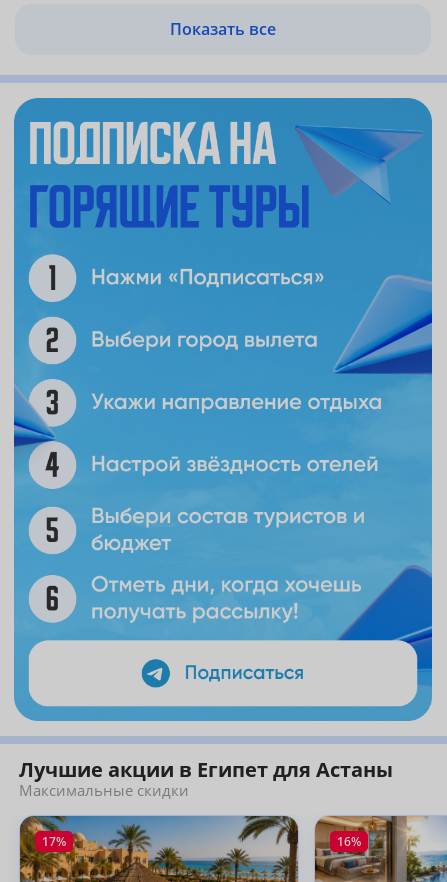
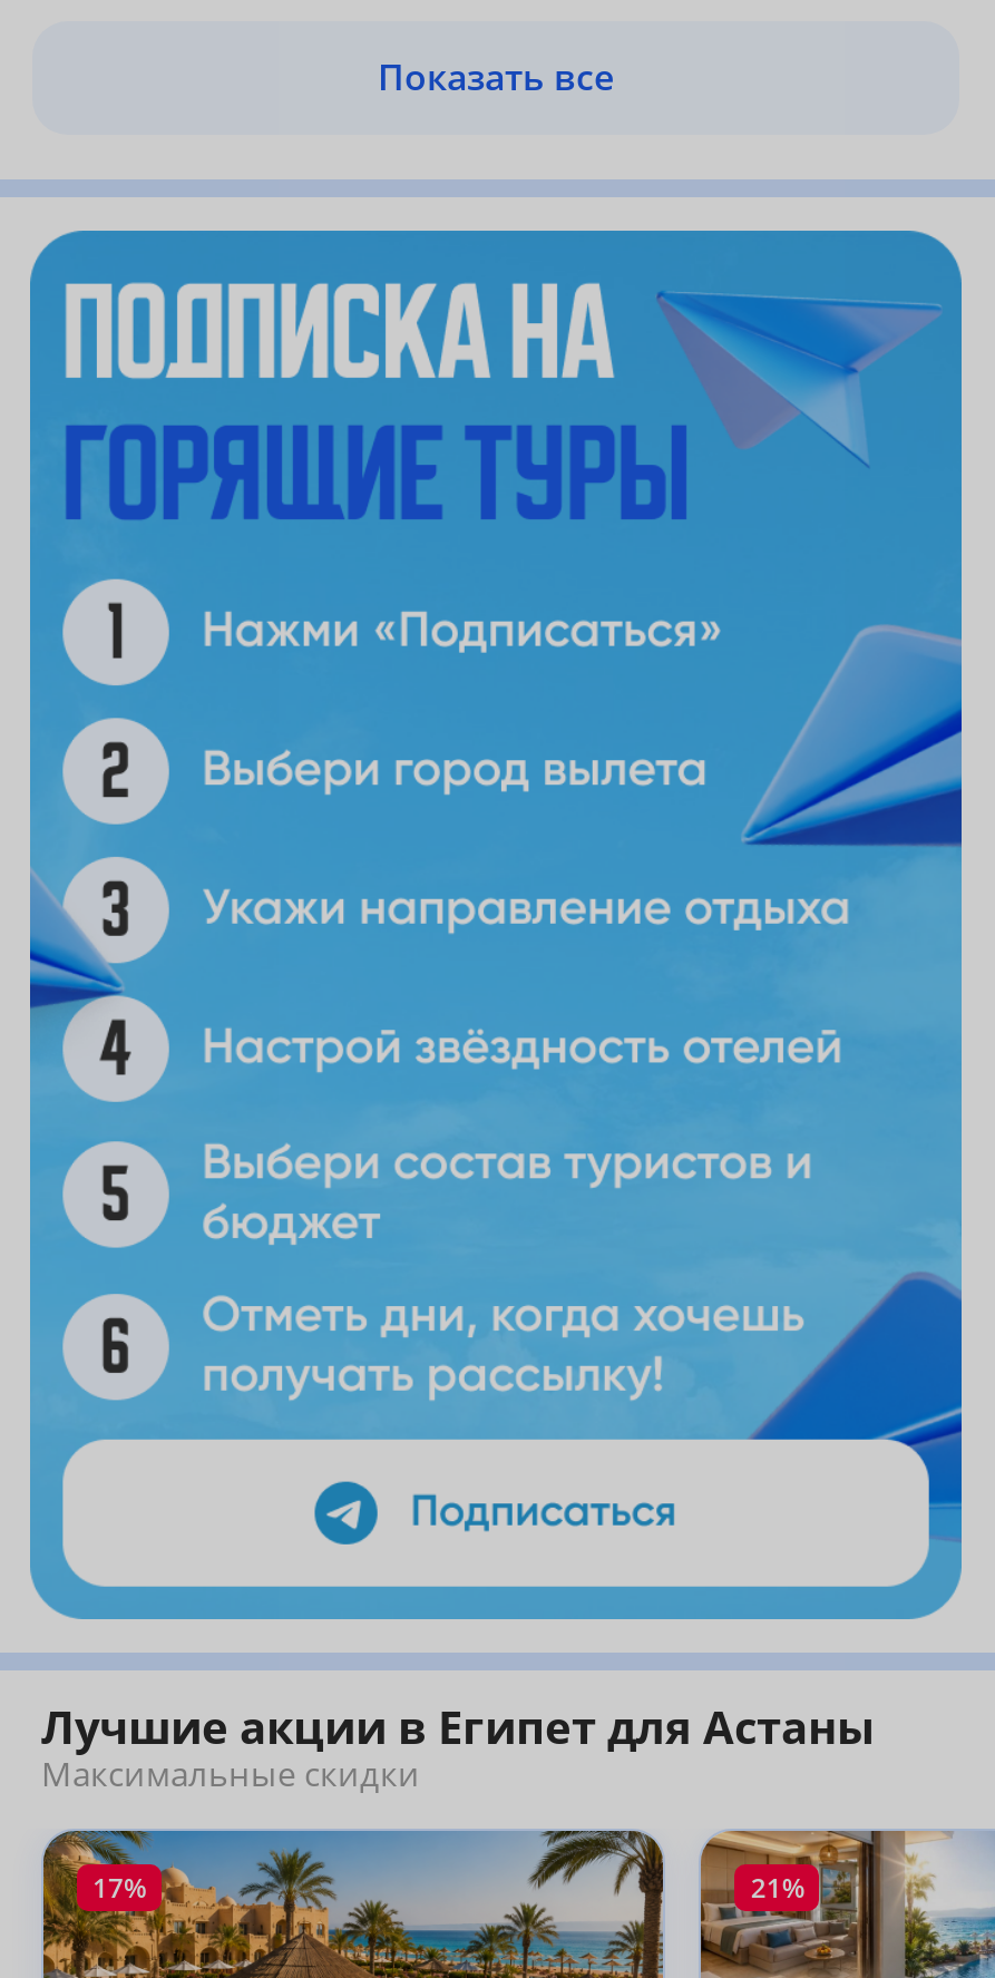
- 16%
+ 21%
